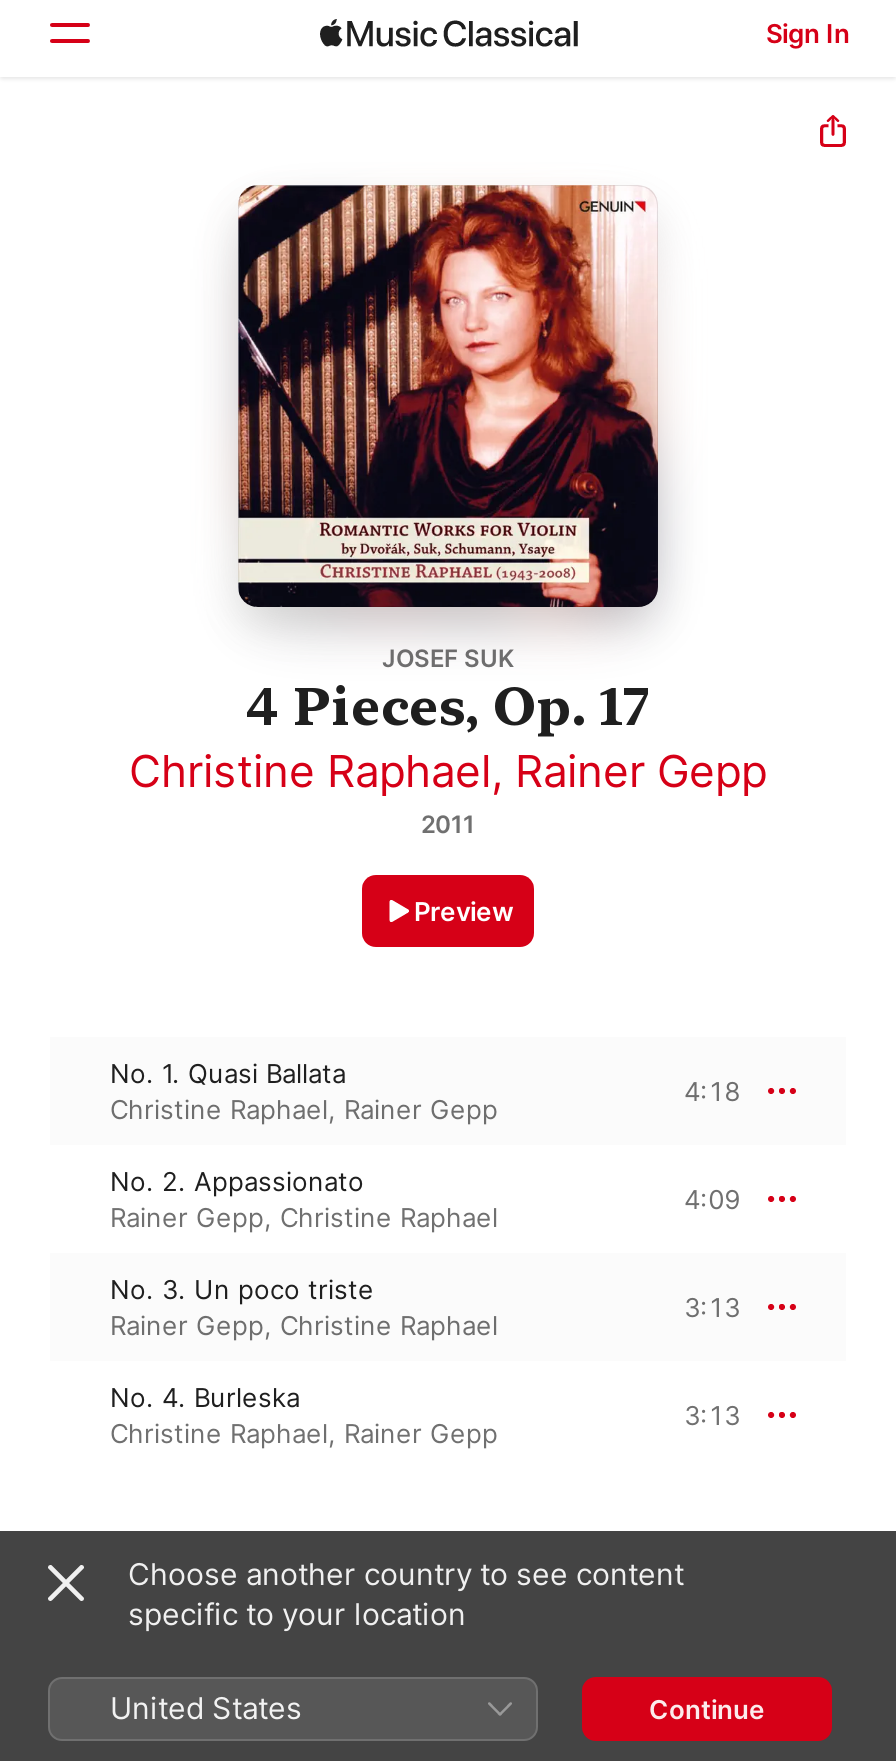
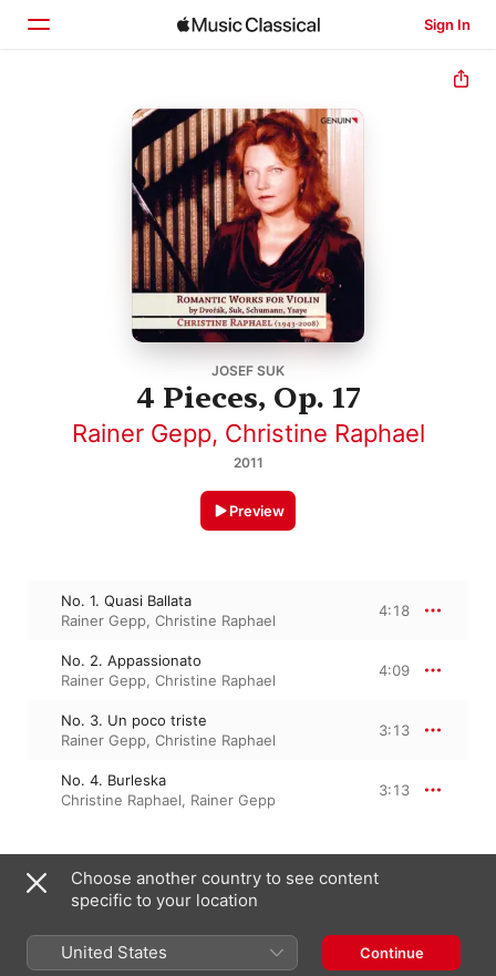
- Christine Raphael, Rainer Gepp
+ Rainer Gepp, Christine Raphael

- Christine Raphael, Rainer Gepp
+ Rainer Gepp, Christine Raphael
